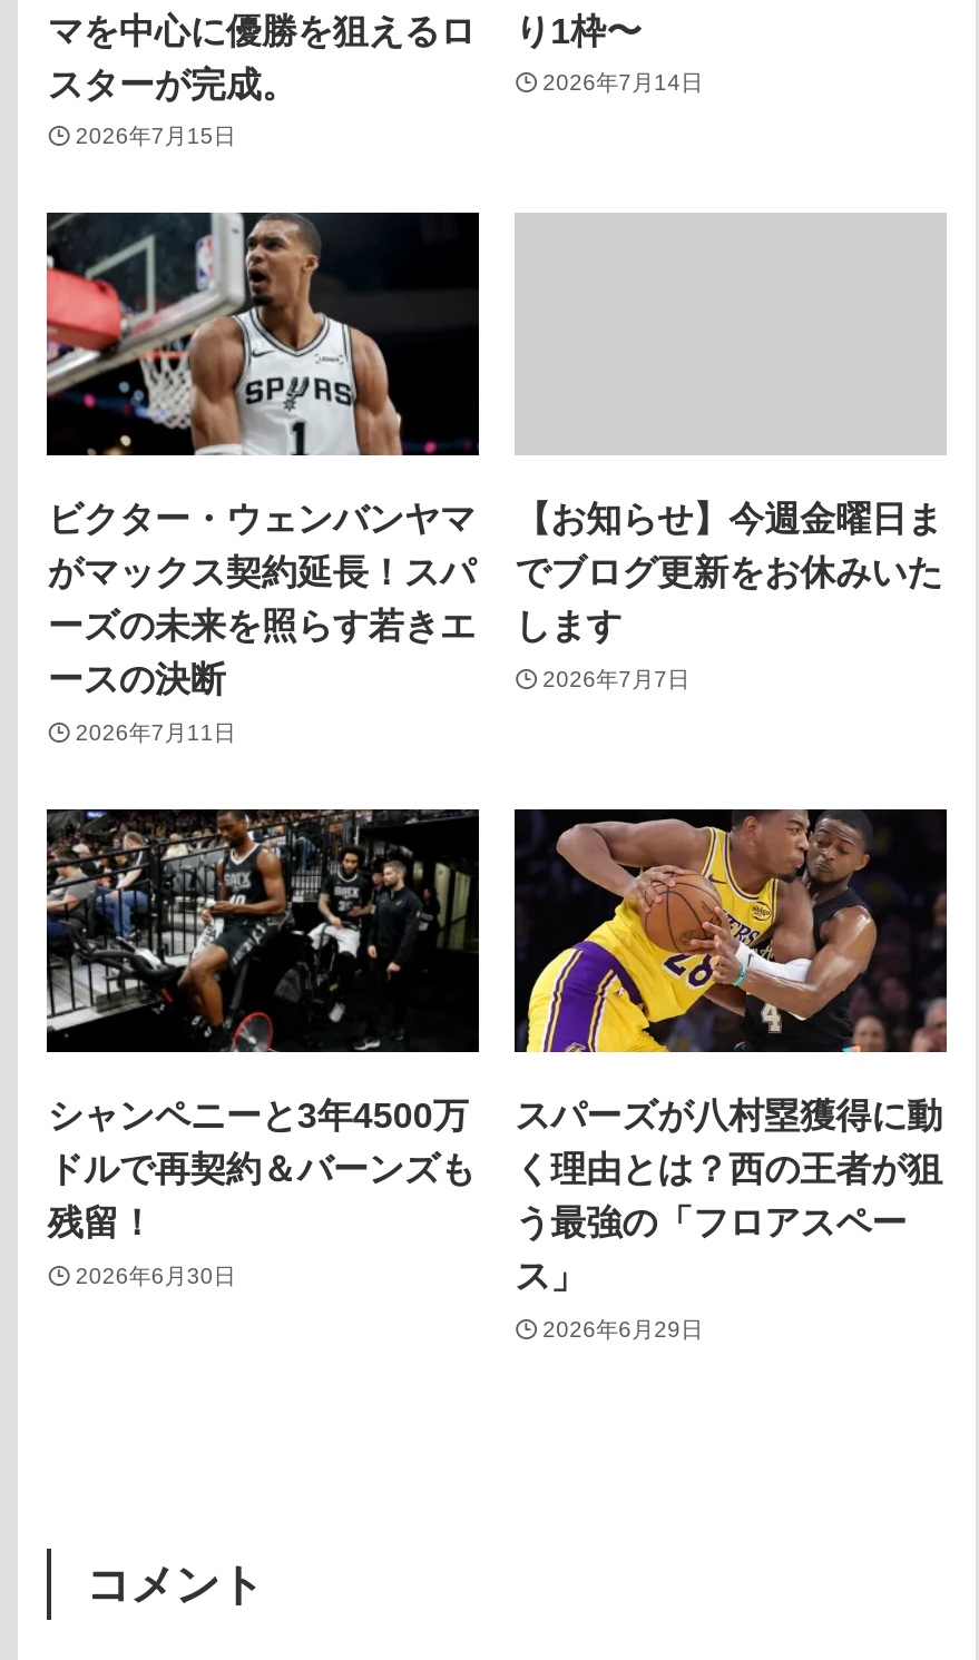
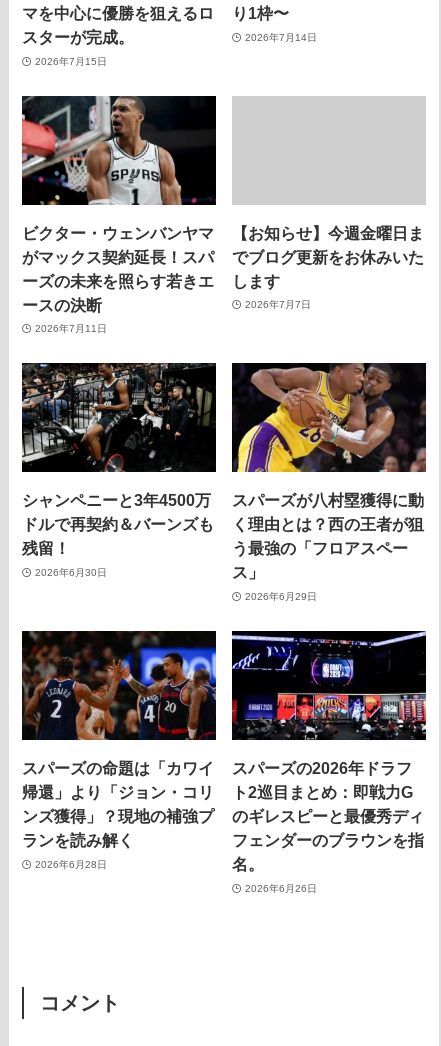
+ [image]
+ スパーズの命題は「カワイ
+ 帰還」より「ジョン・コリ
+ ンズ獲得」？現地の補強プ
+ ランを読み解く
+ 2026年6月28日

+ [image]
+ スパーズの2026年ドラフ
+ ト2巡目まとめ：即戦力G
+ のギレスピーと最優秀ディ
+ フェンダーのブラウンを指
+ 名。
+ 2026年6月26日
